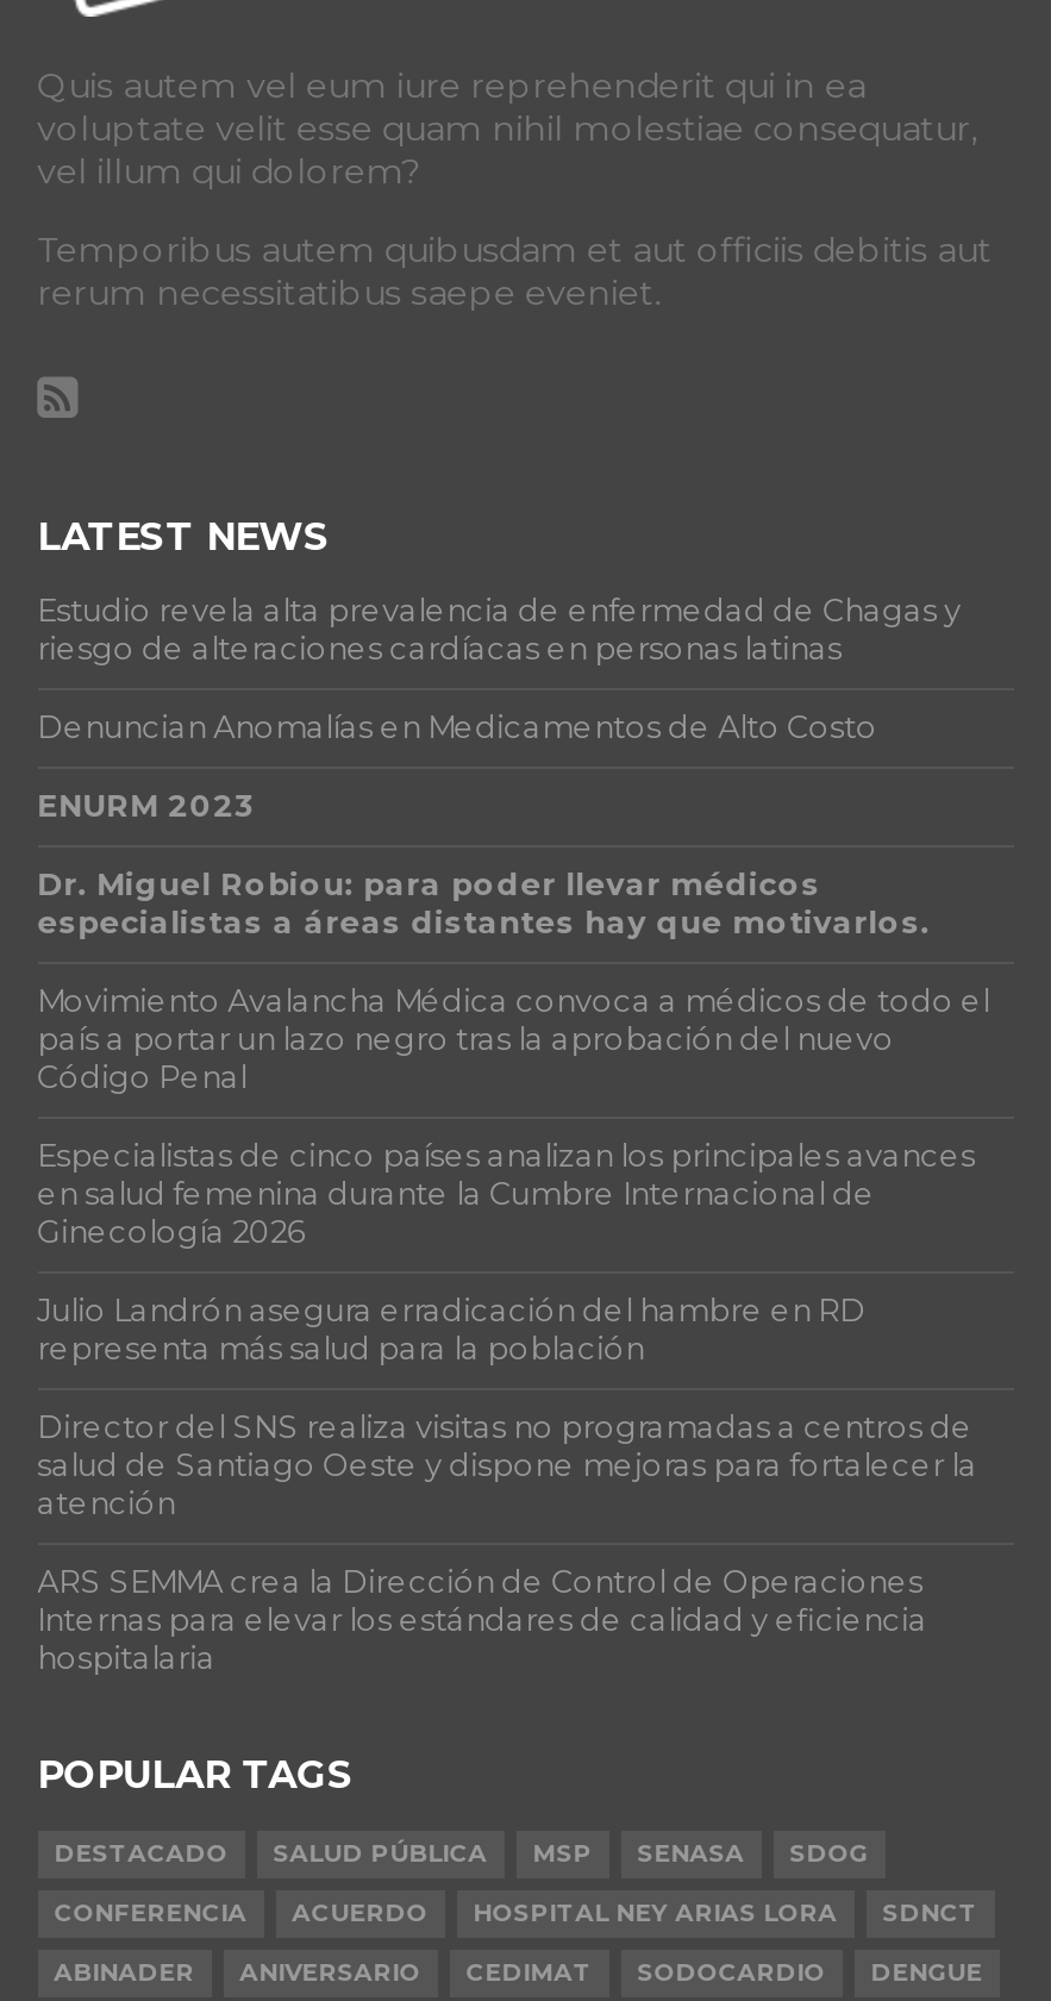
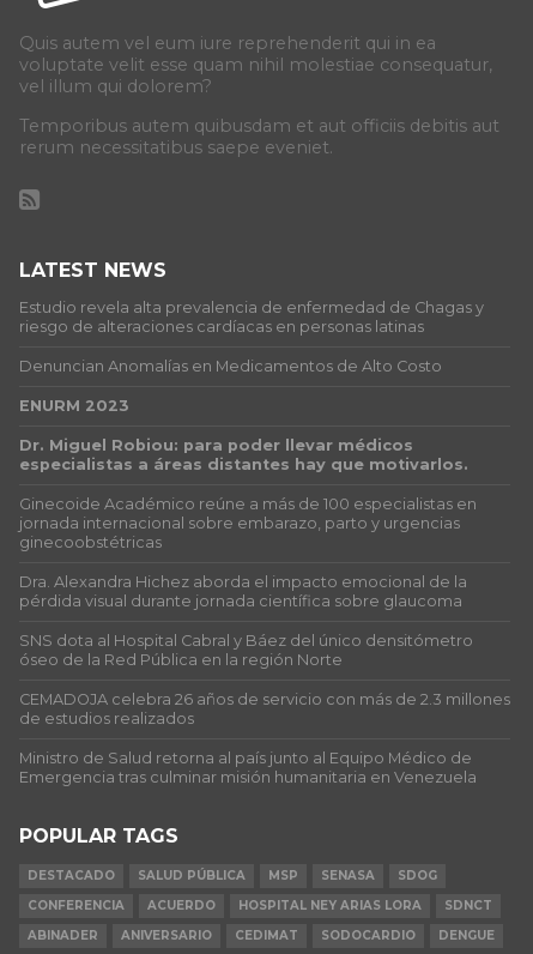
- Movimiento Avalancha Médica convoca a médicos de todo el
- país a portar un lazo negro tras la aprobación del nuevo
- Código Penal
+ Ginecoide Académico reúne a más de 100 especialistas en
+ jornada internacional sobre embarazo, parto y urgencias
+ ginecoobstétricas

- Especialistas de cinco países analizan los principales avances
- en salud femenina durante la Cumbre Internacional de
- Ginecología 2026
+ Dra. Alexandra Hichez aborda el impacto emocional de la
+ pérdida visual durante jornada científica sobre glaucoma

- Julio Landrón asegura erradicación del hambre en RD
- representa más salud para la población
+ SNS dota al Hospital Cabral y Báez del único densitómetro
+ óseo de la Red Pública en la región Norte

- Director del SNS realiza visitas no programadas a centros de
- salud de Santiago Oeste y dispone mejoras para fortalecer la
- atención
+ CEMADOJA celebra 26 años de servicio con más de 2.3 millones
+ de estudios realizados

- ARS SEMMA crea la Dirección de Control de Operaciones
- Internas para elevar los estándares de calidad y eficiencia
- hospitalaria
+ Ministro de Salud retorna al país junto al Equipo Médico de
+ Emergencia tras culminar misión humanitaria en Venezuela
